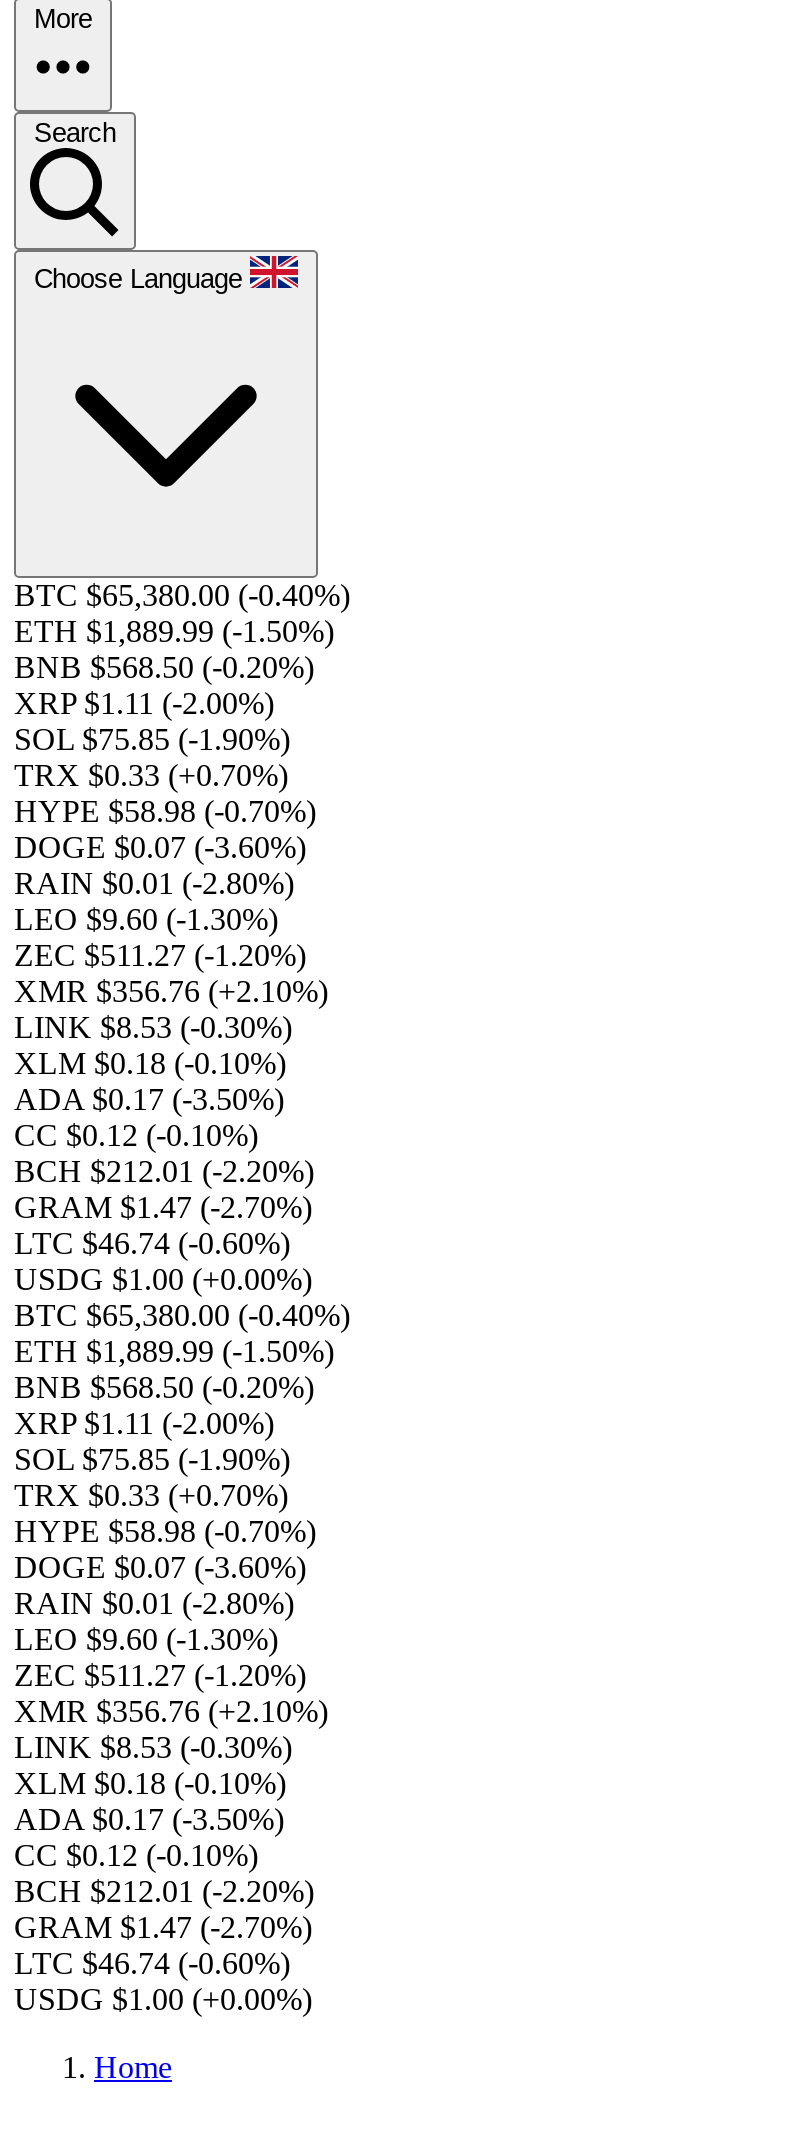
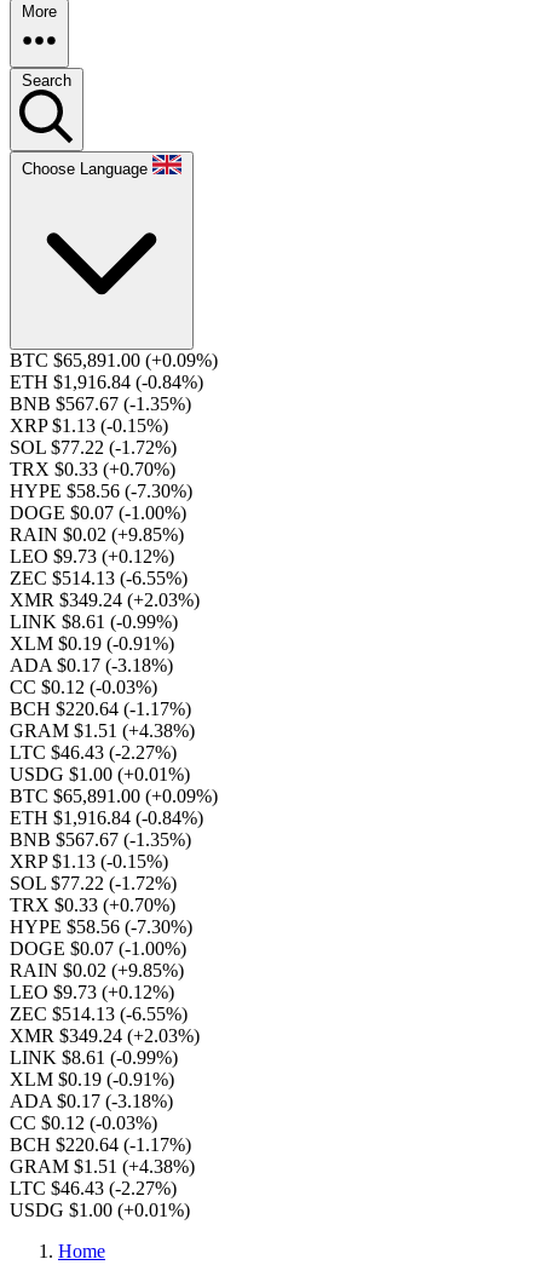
- BTC $65,380.00(-0.40%)
+ BTC $65,891.00(+0.09%)

- ETH $1,889.99 (-1.50%)
+ ETH $1,916.84 (-0.84%)

- BNB $568.50 (-0.20%)
+ BNB $567.67 (-1.35%)

- XRP $1.11 (-2.00%)
+ XRP $1.13 (-0.15%)

- SOL $75.85 (-1.90%)
+ SOL $77.22 (-1.72%)

- HYPE $58.98 (-0.70%)
+ HYPE $58.56 (-7.30%)

- DOGE $0.07 (-3.60%)
+ DOGE $0.07 (-1.00%)

- RAIN $0.01 (-2.80%)
+ RAIN $0.02 (+9.85%)

- LEO $9.60 (-1.30%)
+ LEO $9.73 (+0.12%)

- ZEC $511.27 (-1.20%)
+ ZEC $514.13 (-6.55%)

- XMR $356.76(+2.10%)
+ XMR $349.24(+2.03%)

- LINK $8.53 (-0.30%)
+ LINK $8.61 (-0.99%)

- XLM $0.18 (-0.10%)
+ XLM $0.19 (-0.91%)

- ADA $0.17 (-3.50%)
+ ADA $0.17 (-3.18%)

- CC $0.12 (-0.10%)
+ CC $0.12 (-0.03%)

- BCH $212.01 (-2.20%)
+ BCH $220.64 (-1.17%)

- GRAM $1.47 (-2.70%)
+ GRAM $1.51 (+4.38%)

- LTC $46.74 (-0.60%)
+ LTC $46.43 (-2.27%)

- USDG $1.00(+0.00%)
+ USDG $1.00(+0.01%)

- BTC $65,380.00 (-0.40%)
+ BTC $65,891.00 (+0.09%)

- ETH $1,889.99 (-1.50%)
+ ETH $1,916.84 (-0.84%)

- BNB $568.50 (-0.20%)
+ BNB $567.67 (-1.35%)

- XRP $1.11 (-2.00%)
+ XRP $1.13 (-0.15%)

- SOL $75.85 (-1.90%)
+ SOL $77.22 (-1.72%)

- HYPE $58.98 (-0.70%)
+ HYPE $58.56 (-7.30%)

- DOGE $0.07 (-3.60%)
+ DOGE $0.07 (-1.00%)

- RAIN $0.01 (-2.80%)
+ RAIN $0.02 (+9.85%)

- LEO $9.60 (-1.30%)
+ LEO $9.73 (+0.12%)

- ZEC $511.27 (-1.20%)
+ ZEC $514.13 (-6.55%)

- XMR $356.76(+2.10%)
+ XMR $349.24(+2.03%)

- LINK $8.53 (-0.30%)
+ LINK $8.61 (-0.99%)

- XLM $0.18 (-0.10%)
+ XLM $0.19 (-0.91%)

- ADA $0.17 (-3.50%)
+ ADA $0.17 (-3.18%)

- CC $0.12 (-0.10%)
+ CC $0.12 (-0.03%)

- BCH $212.01 (-2.20%)
+ BCH $220.64 (-1.17%)

- GRAM $1.47 (-2.70%)
+ GRAM $1.51 (+4.38%)

- LTC $46.74 (-0.60%)
+ LTC $46.43 (-2.27%)

- USDG $1.00(+0.00%)
+ USDG $1.00(+0.01%)
